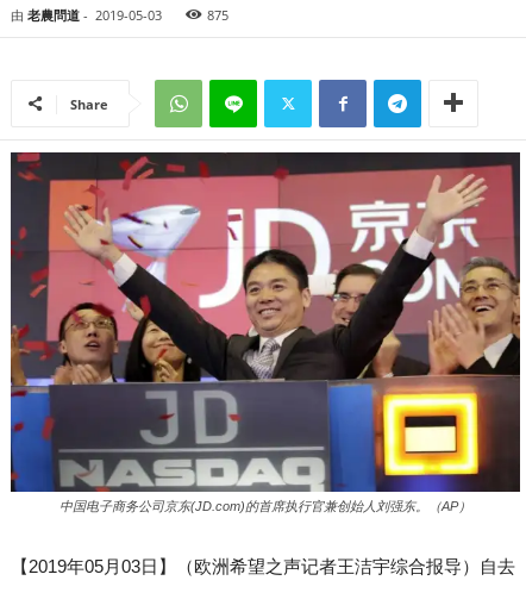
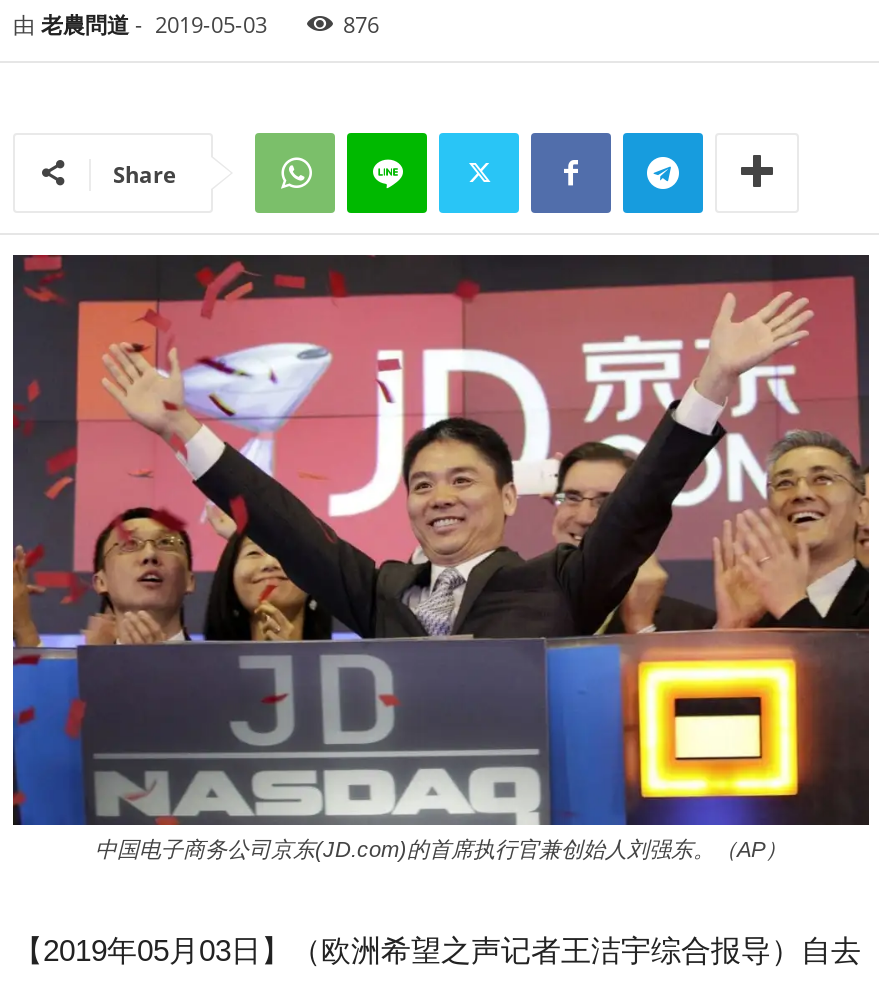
- 875
+ 876
